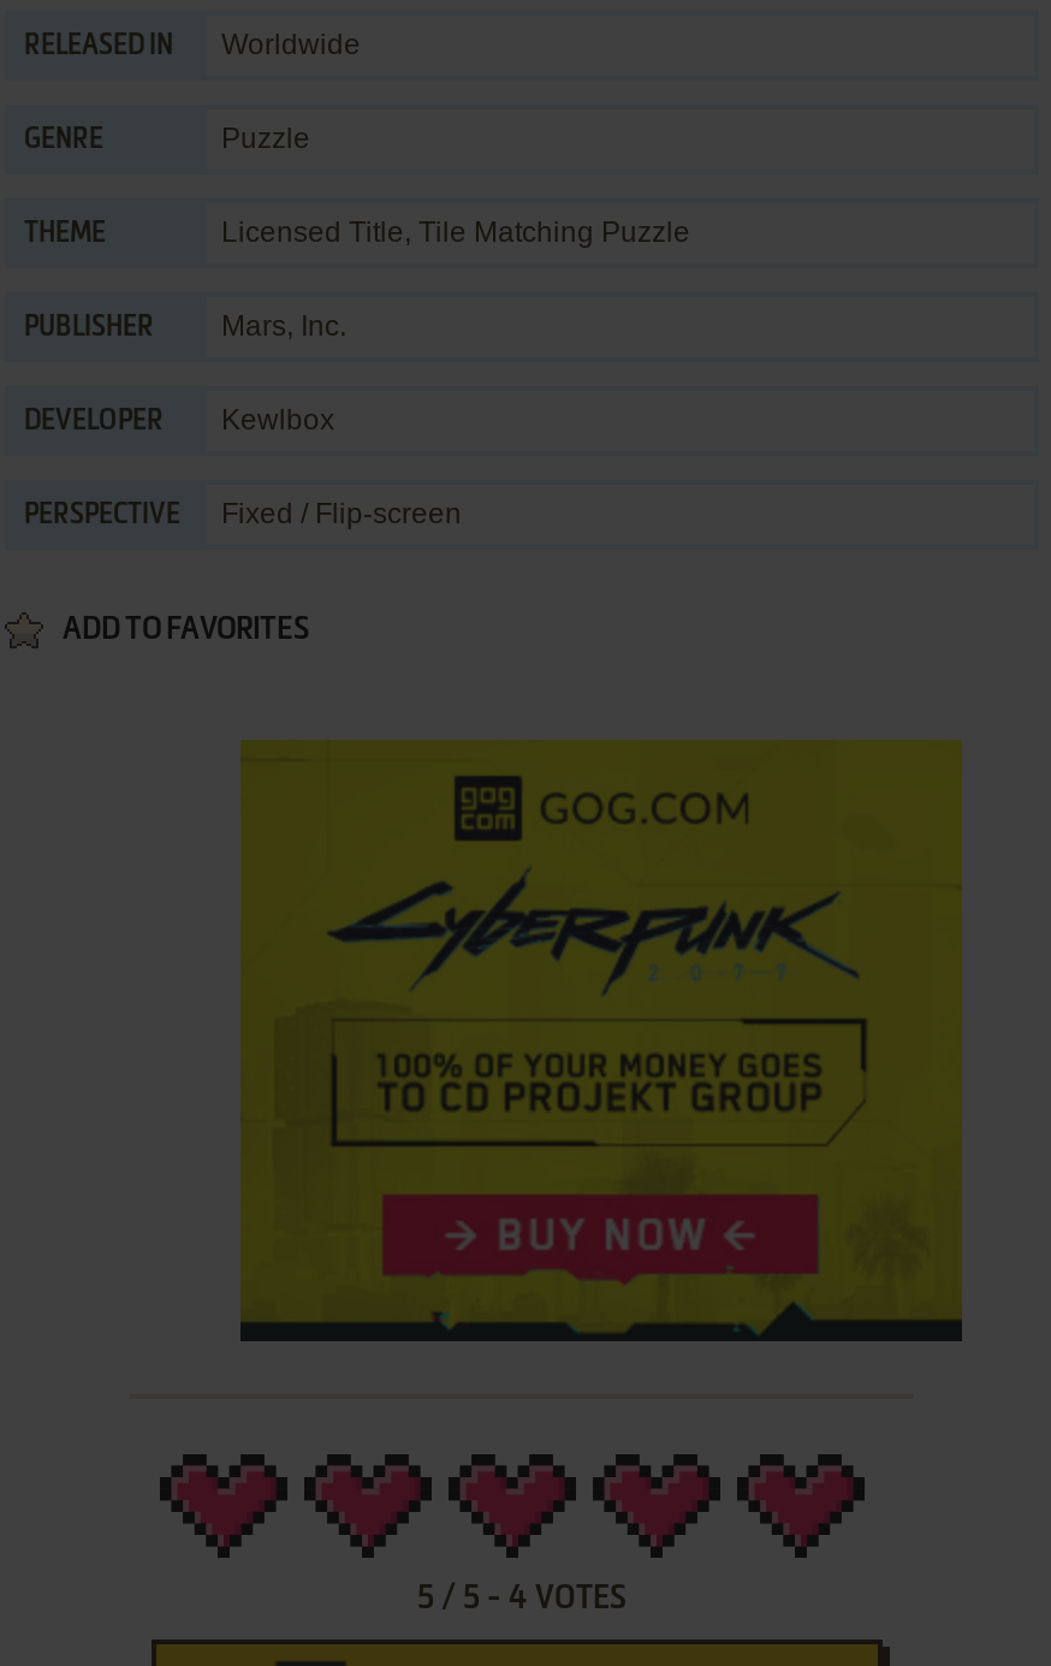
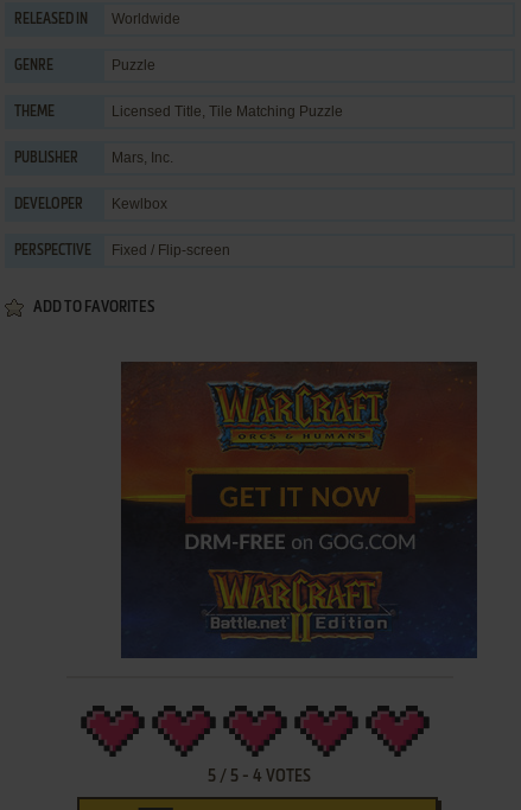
- [image]
+ [image]
